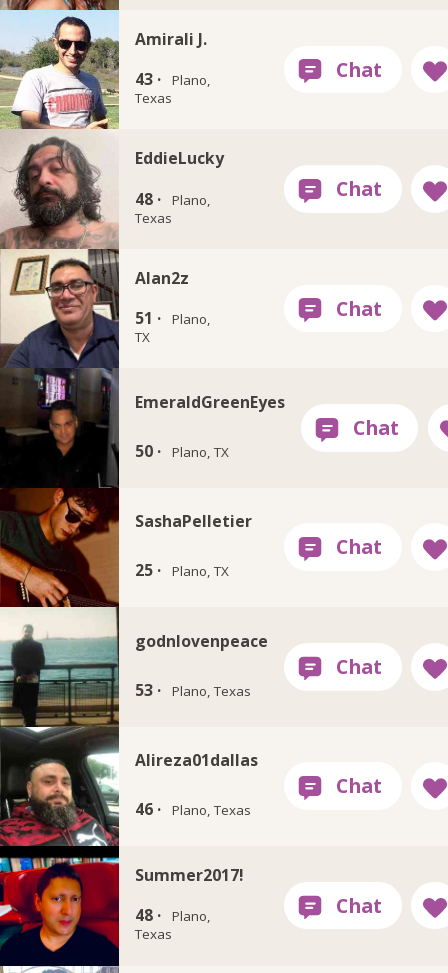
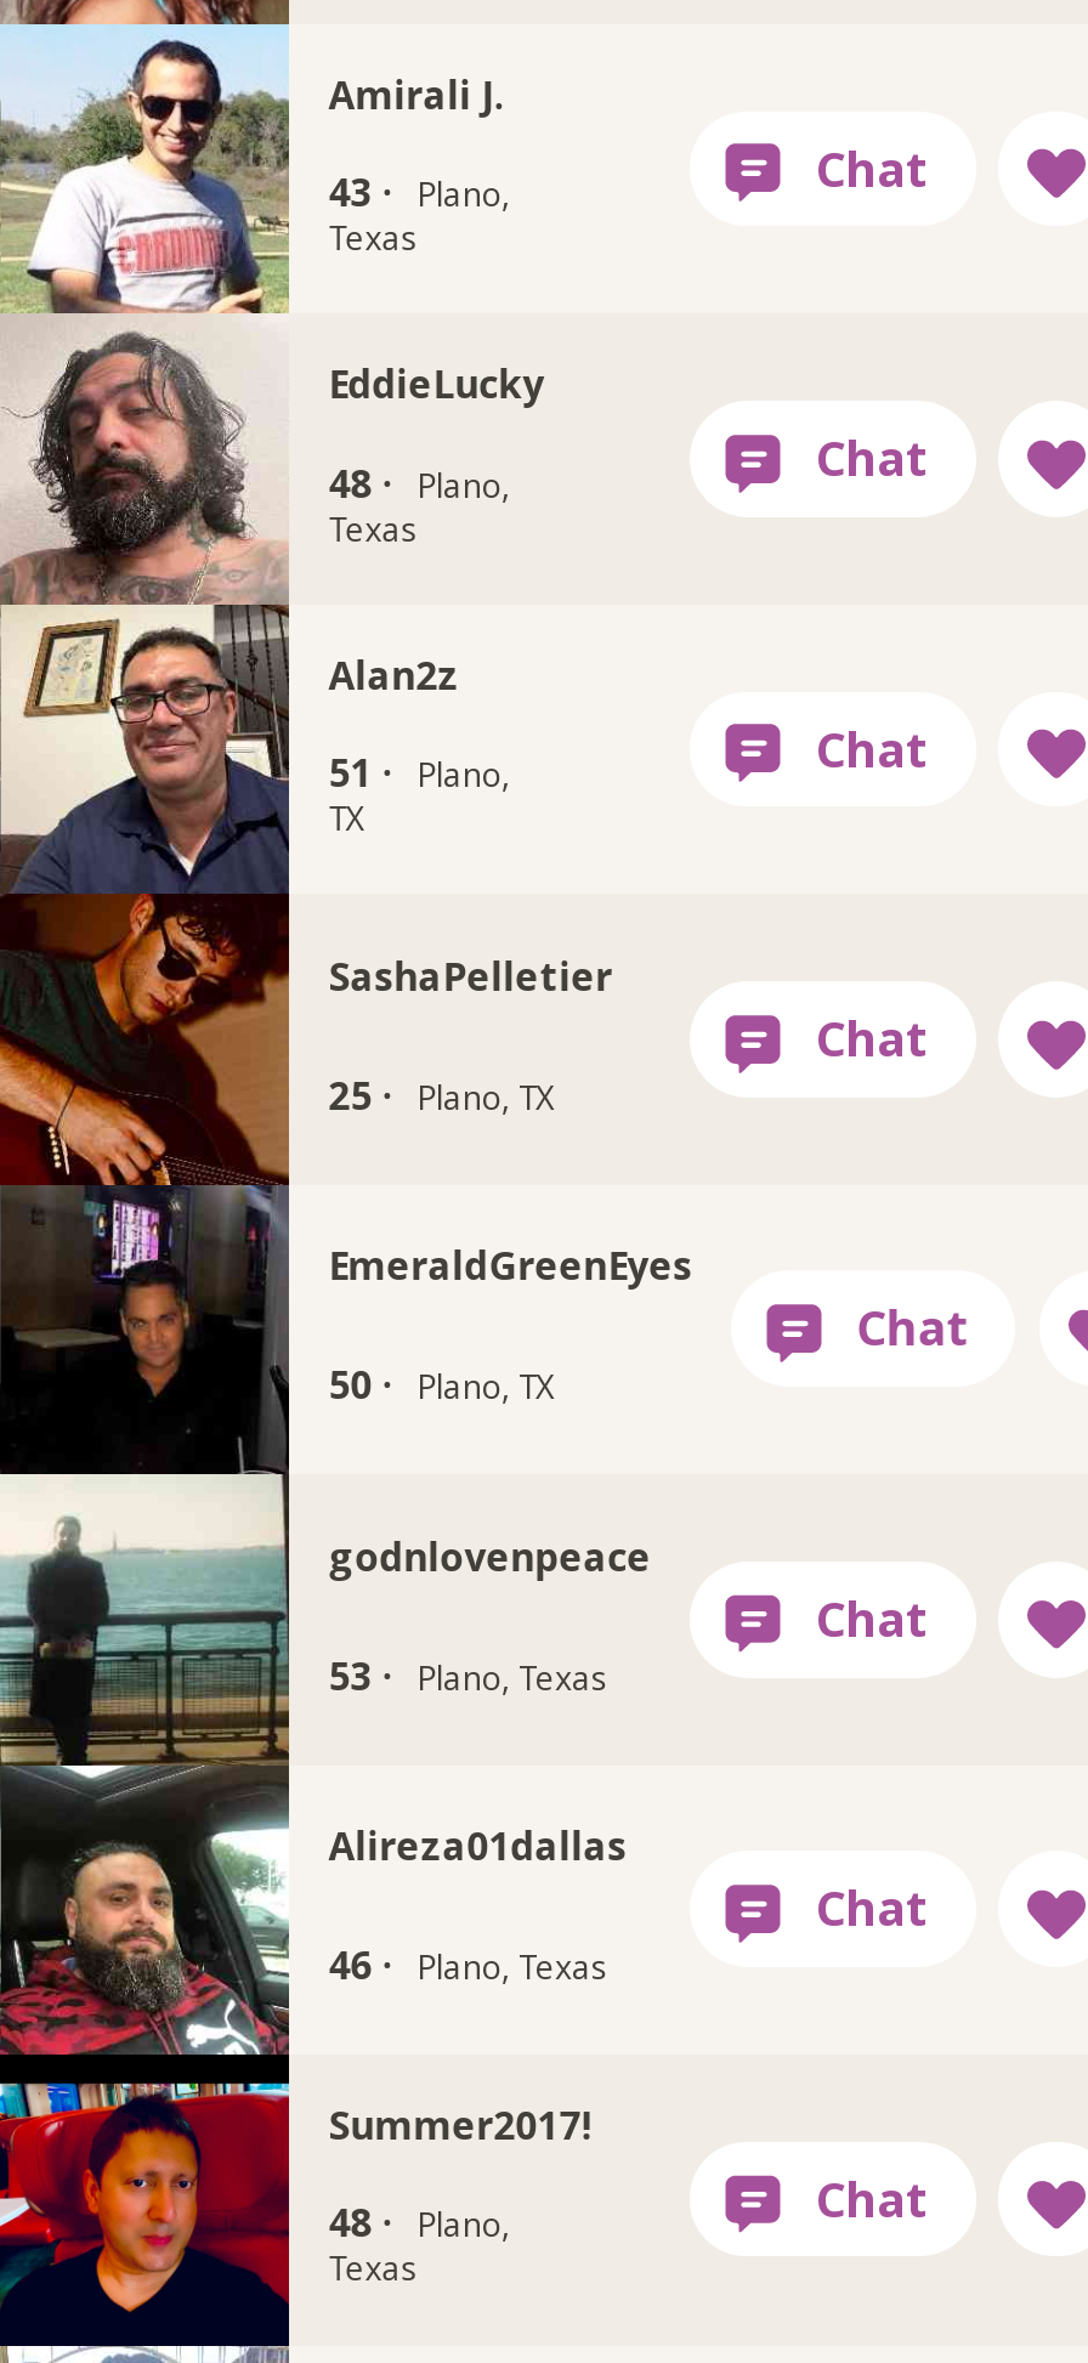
moved down: EmeraldGreenEyes | 50 · Plano, TX

moved up: [image] | SashaPelletier | 25 · Plano, TX
